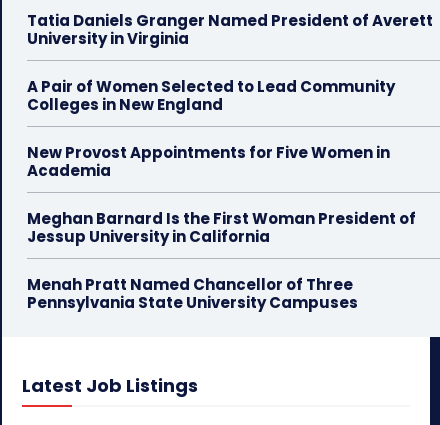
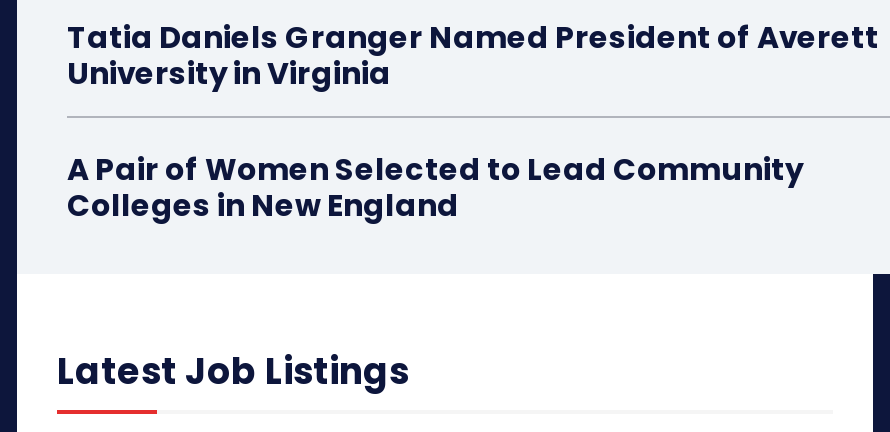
- New Provost Appointments for Five Women in
- Academia
- Meghan Barnard Is the First Woman President of
- Jessup University in California
- Menah Pratt Named Chancellor of Three
- Pennsylvania State University Campuses
